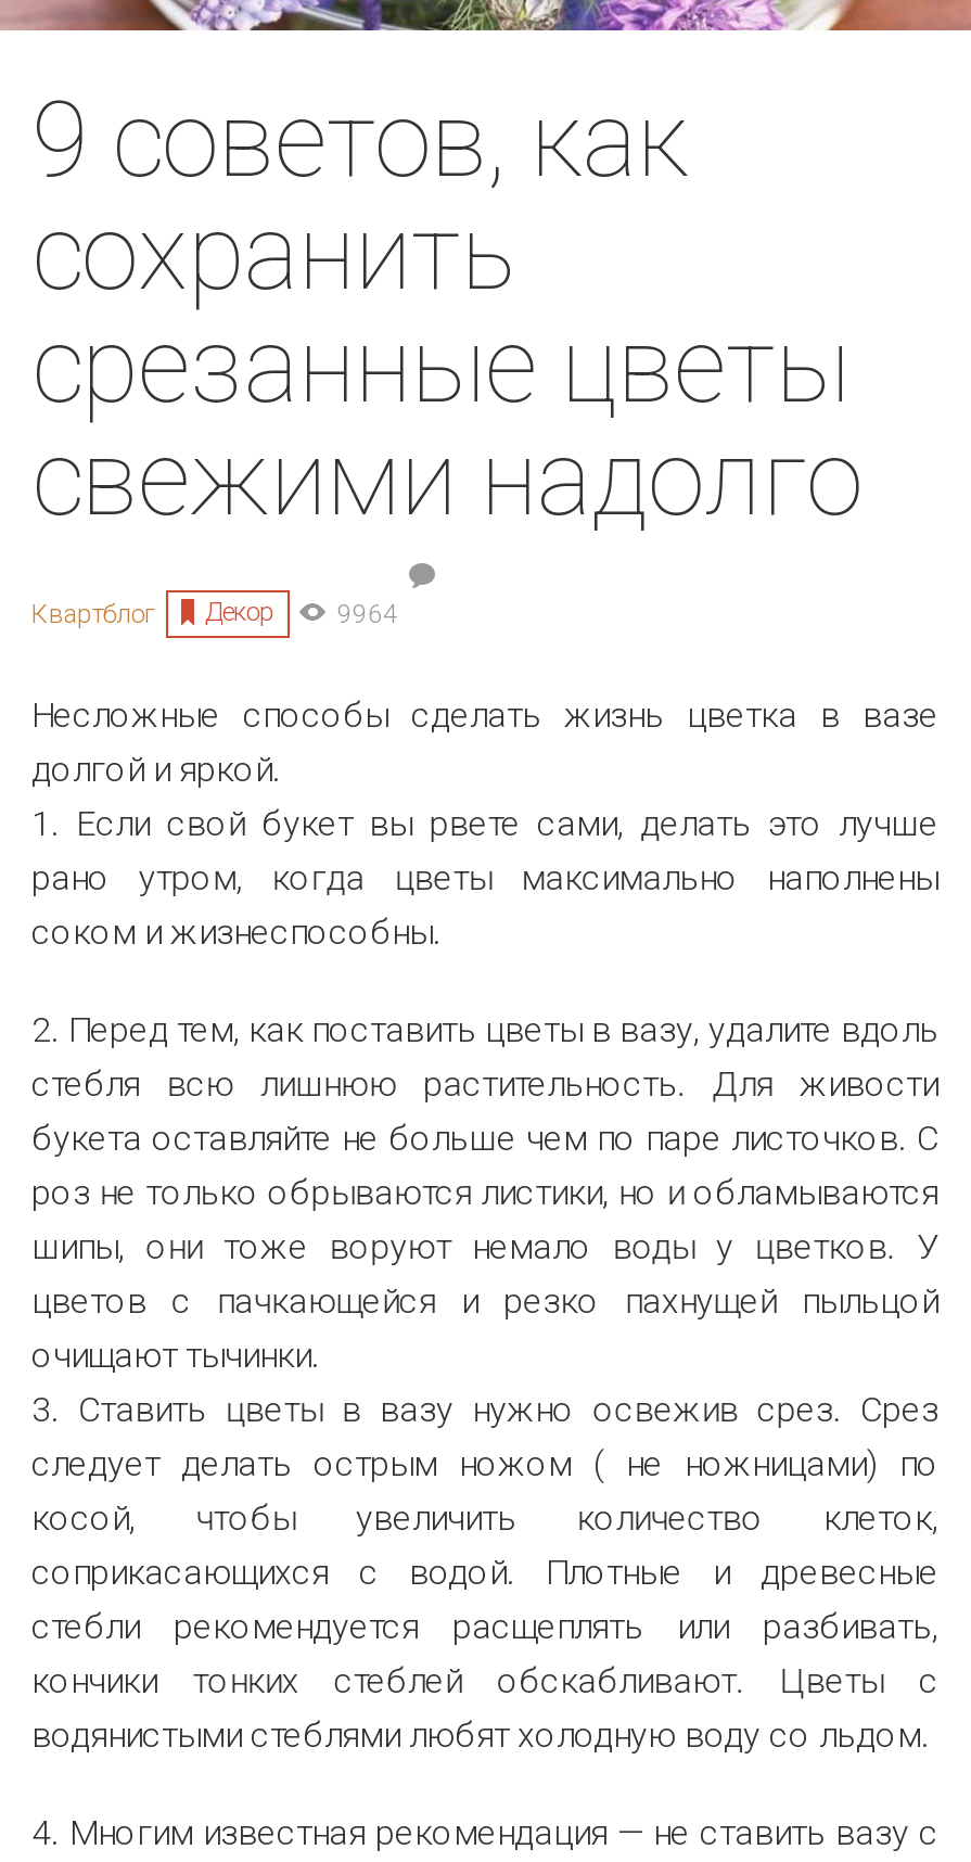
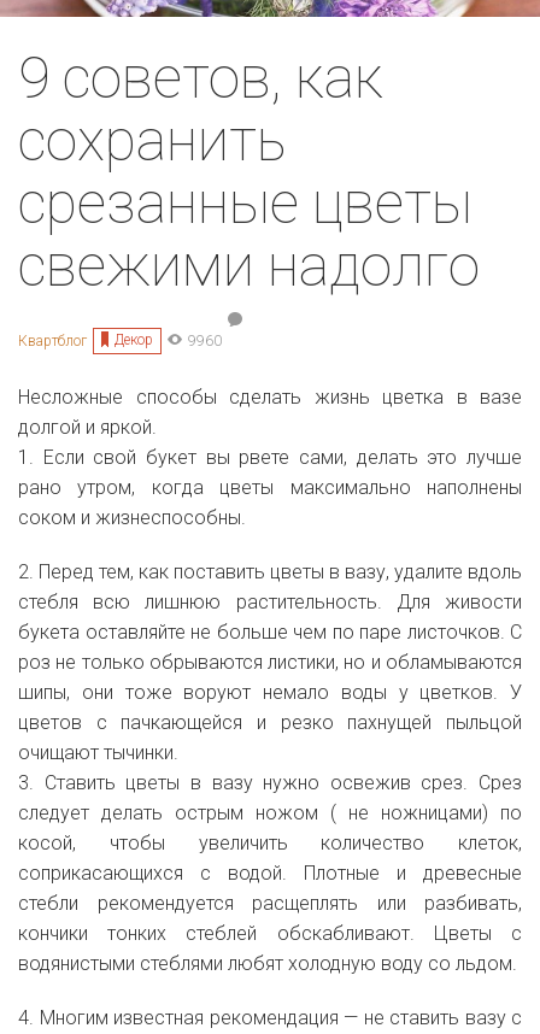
- 9964
+ 9960
